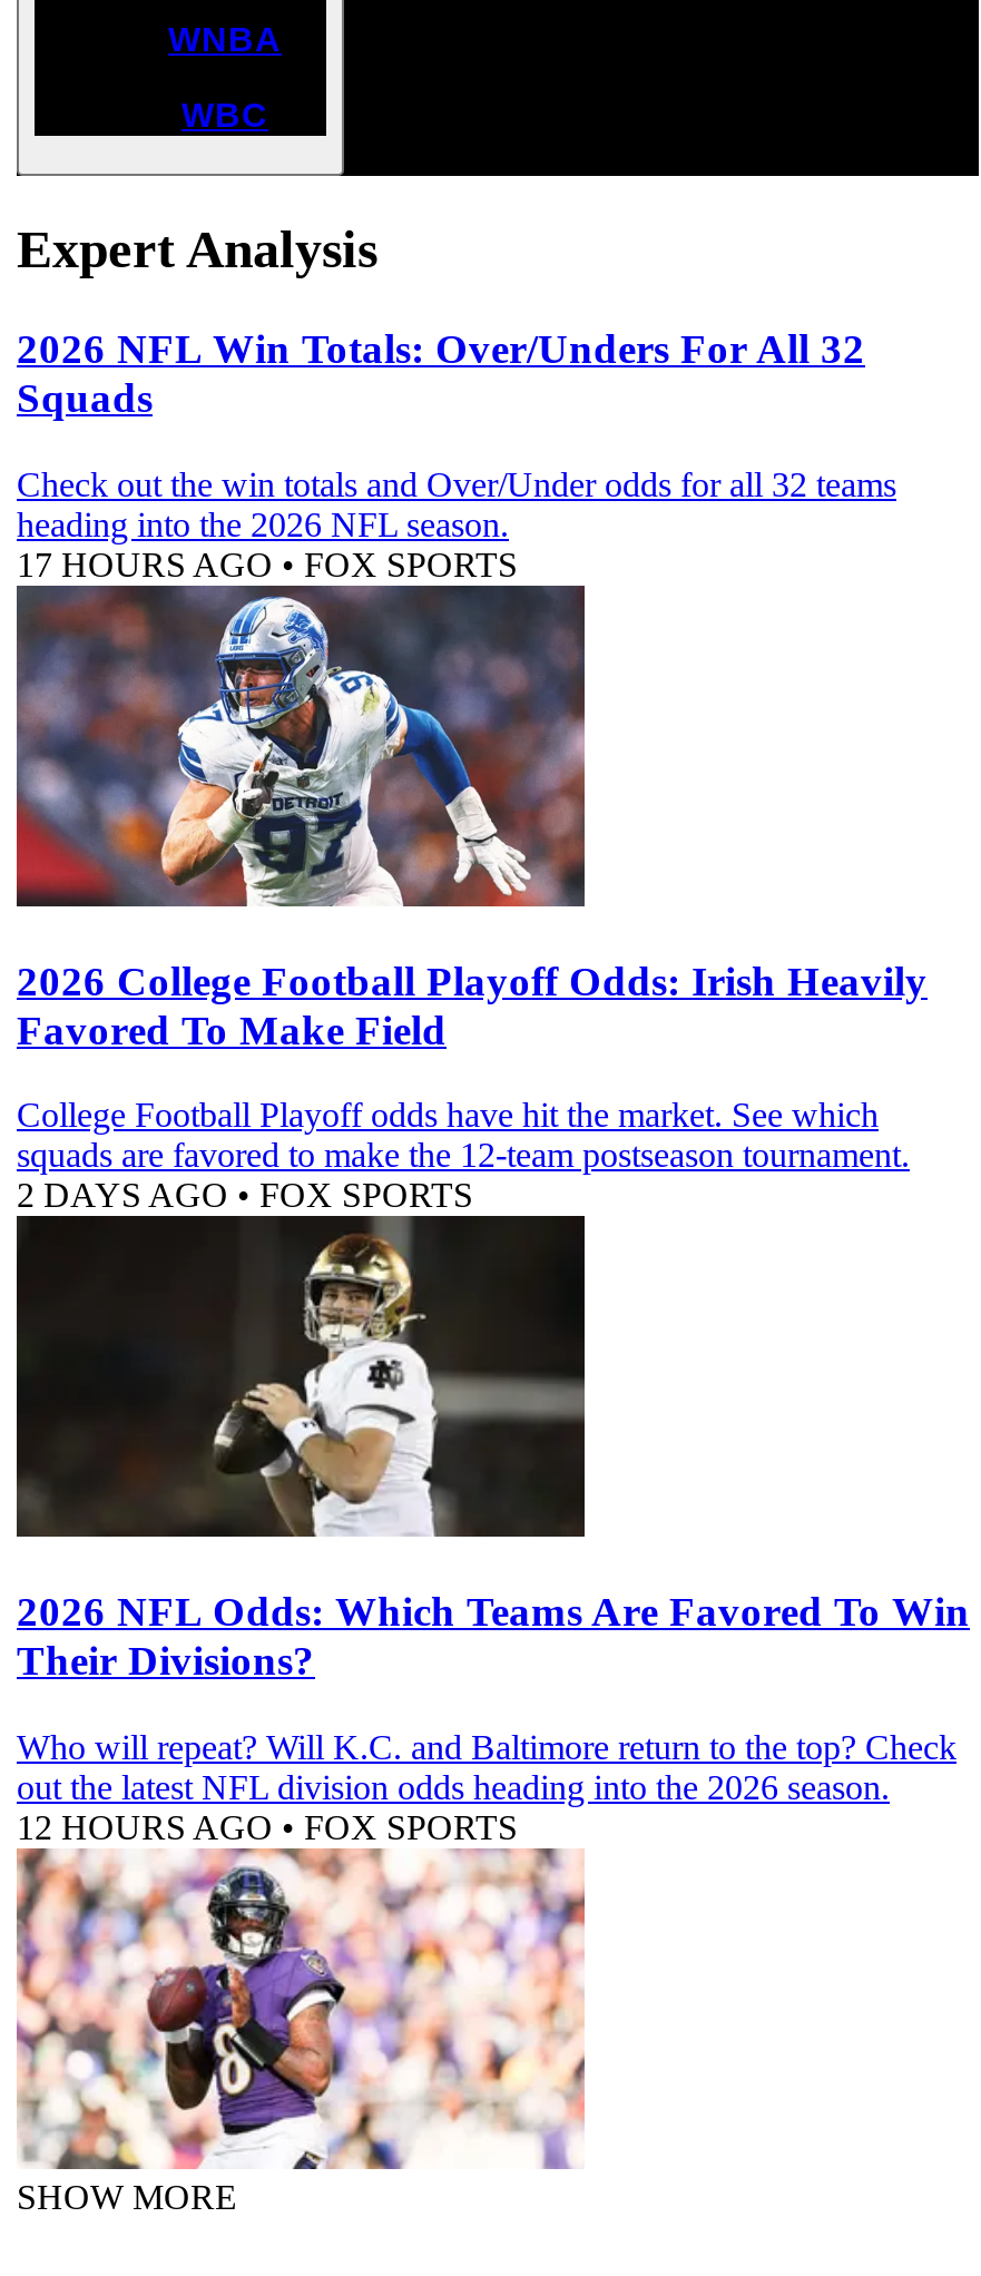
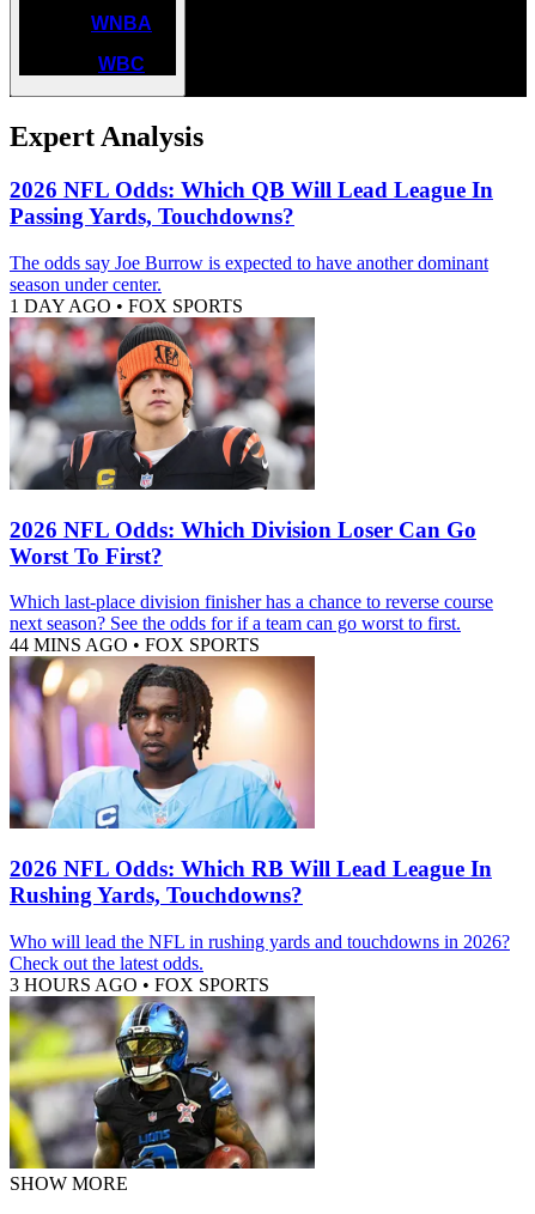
- 2026 NFL Win Totals: Over/Unders For All 32
- Squads
+ 2026 NFL Odds: Which QB Will Lead League In
+ Passing Yards, Touchdowns?

- Check out the win totals and Over/Under odds for all 32 teams
- heading into the 2026 NFL season.
- 17 HOURS AGO • FOX SPORTS
+ The odds say Joe Burrow is expected to have another dominant
+ season under center.
+ 1 DAY AGO • FOX SPORTS

- [image]
- 2026 College Football Playoff Odds: Irish Heavily
- Favored To Make Field
+ [image]
+ 2026 NFL Odds: Which Division Loser Can Go
+ Worst To First?

- [image]
- College Football Playoff odds have hit the market. See which
- squads are favored to make the 12-team postseason tournament.
- 2 DAYS AGO • FOX SPORTS
+ [image]
+ Which last-place division finisher has a chance to reverse course
+ next season? See the odds for if a team can go worst to first.
+ 44 MINS AGO • FOX SPORTS

- 2026 NFL Odds: Which Teams Are Favored To Win
- Their Divisions?
+ 2026 NFL Odds: Which RB Will Lead League In
+ Rushing Yards, Touchdowns?

- Who will repeat? Will K.C. and Baltimore return to the top? Check
- out the latest NFL division odds heading into the 2026 season.
- 12 HOURS AGO • FOX SPORTS
+ Who will lead the NFL in rushing yards and touchdowns in 2026?
+ Check out the latest odds.
+ 3 HOURS AGO • FOX SPORTS

- [image]
+ [image]
